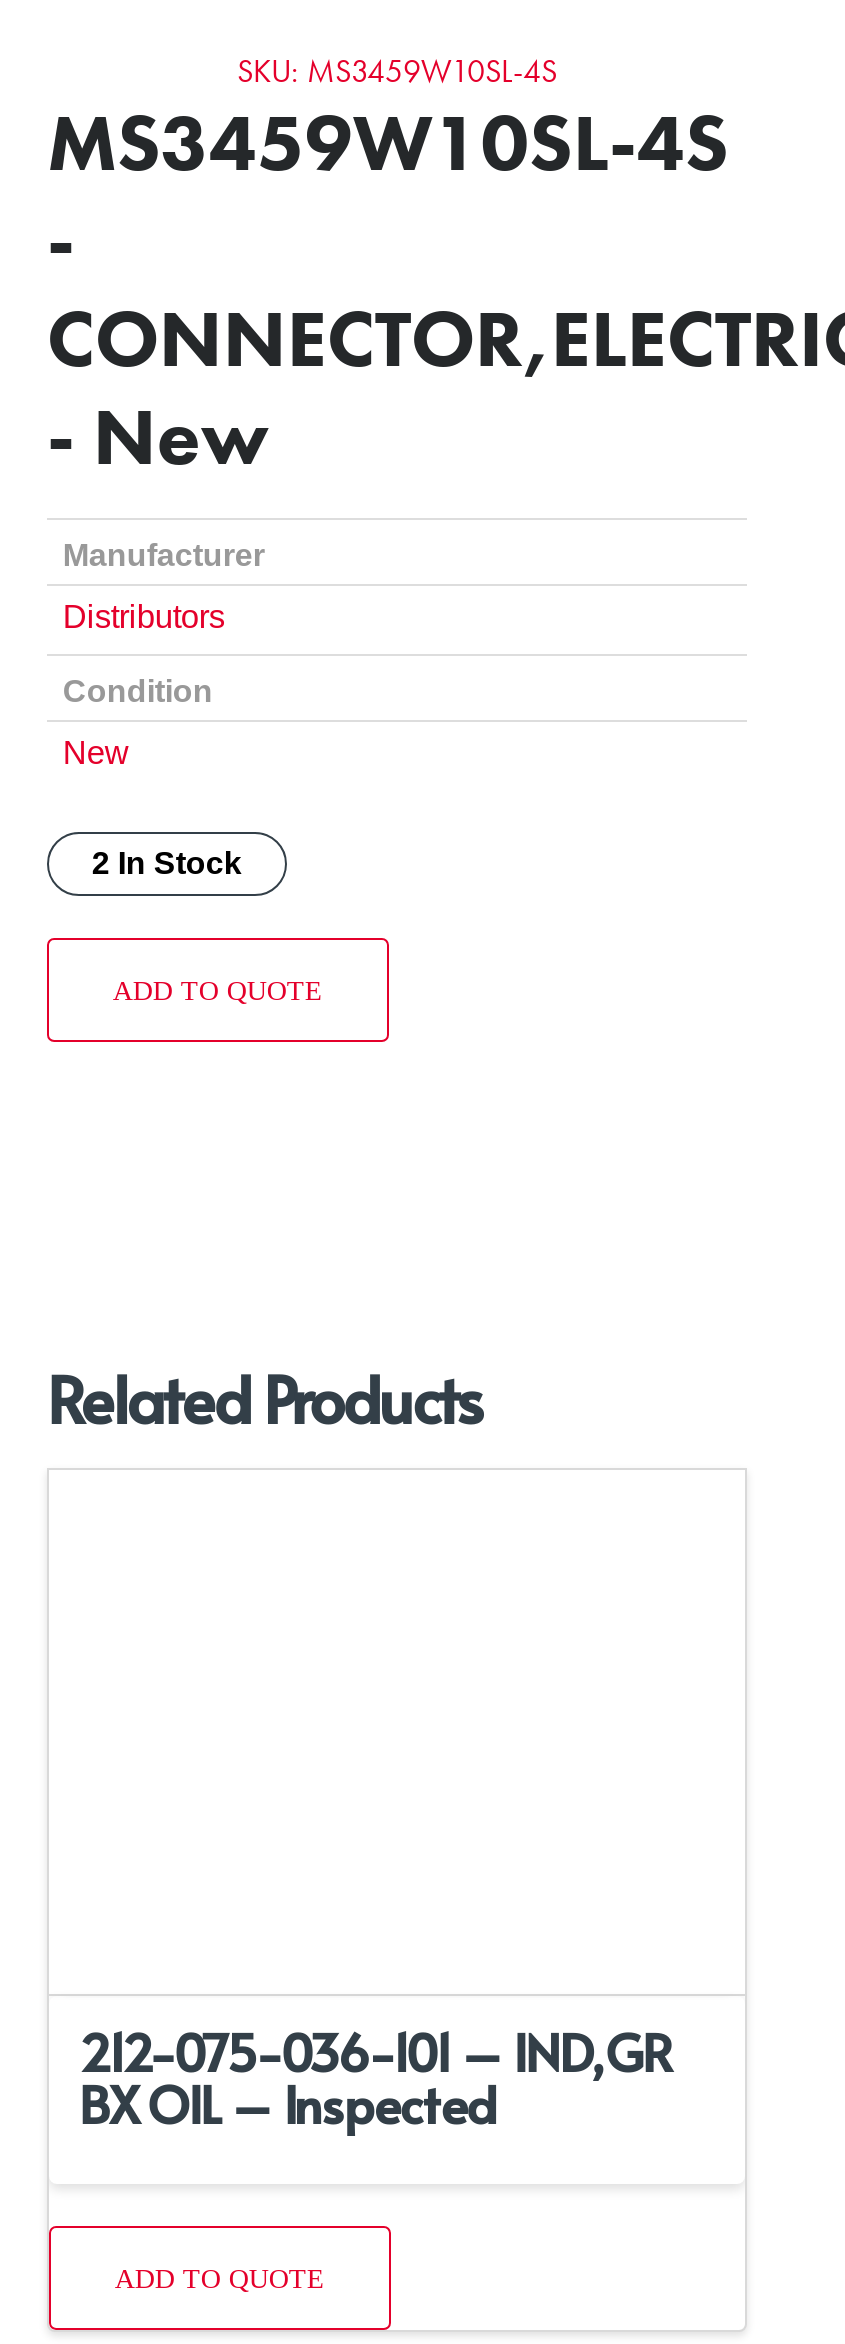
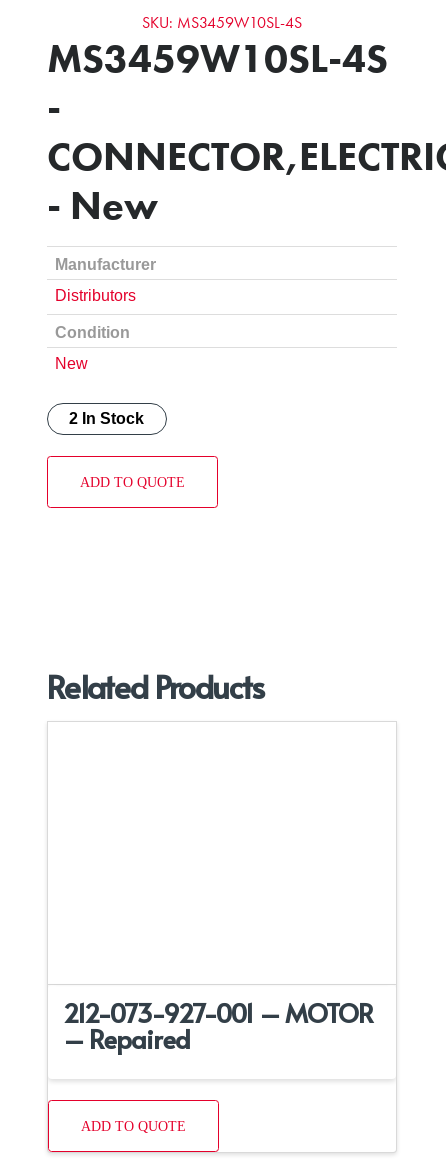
- 212-075-036-101 – IND,GR
- BX OIL – Inspected
+ 212-073-927-001 – MOTOR
+ – Repaired
